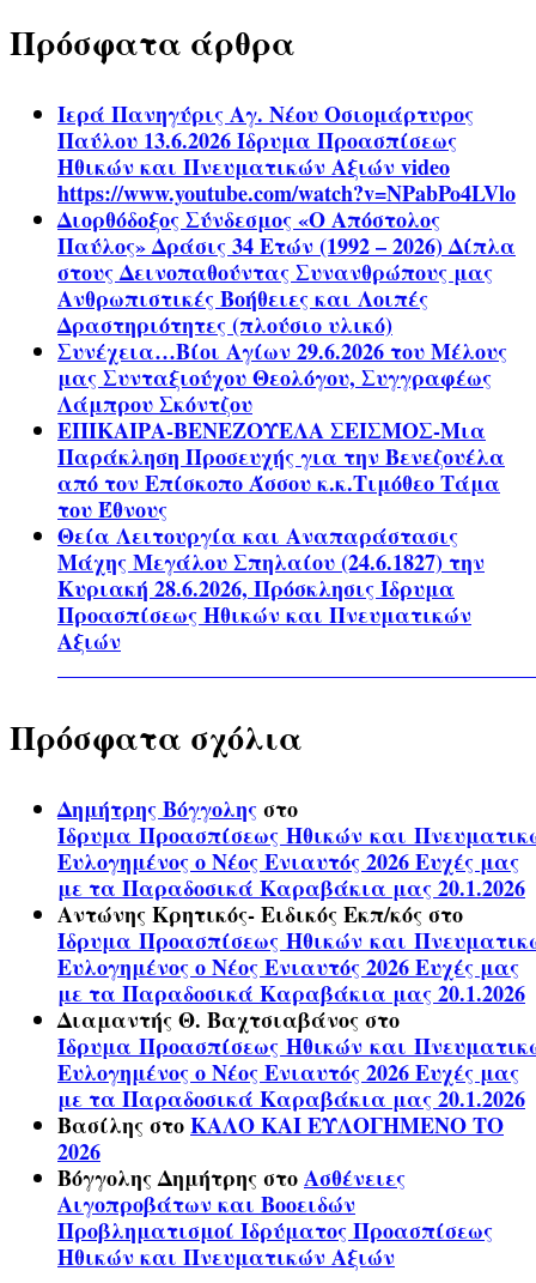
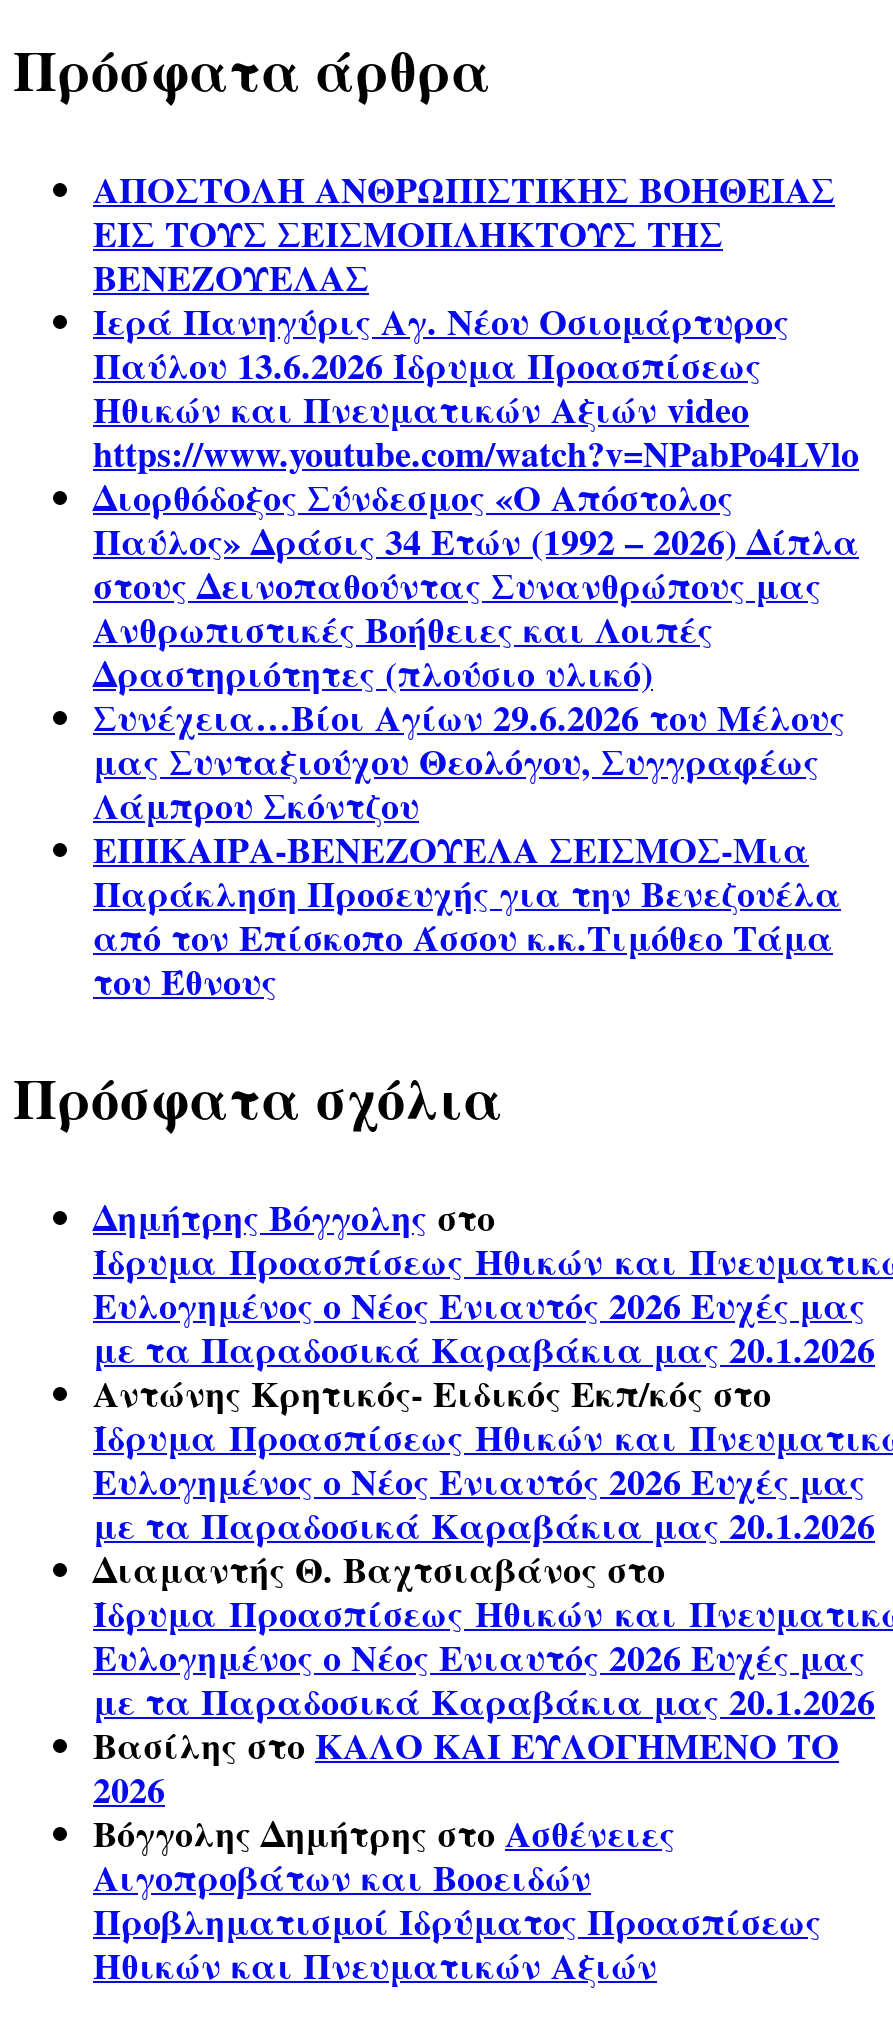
+ ΑΠΟΣΤΟΛΗ ΑΝΘΡΩΠΙΣΤΙΚΗΣ ΒΟΗΘΕΙΑΣ
+ ΕΙΣ ΤΟΥΣ ΣΕΙΣΜΟΠΛΗΚΤΟΥΣ ΤΗΣ
+ ΒΕΝΕΖΟΥΕΛΑΣ

moved down: Ιερά Πανηγύρις Αγ. Νέου Οσιομάρτυρος | Παύλου 13.6.2026 Ίδρυμα Προασπίσεως | Ηθικών και Πνευματικών Αξιών video | ... | από τον Επίσκοπο Άσσου κ.κ.Τιμόθεο Τάμα | του Έθνους

- Θεία Λειτουργία και Αναπαράστασις
- Μάχης Μεγάλου Σπηλαίου (24.6.1827) την
- Κυριακή 28.6.2026, Πρόσκλησις Ίδρυμα
- Προασπίσεως Ηθικών και Πνευματικών
- Αξιών
